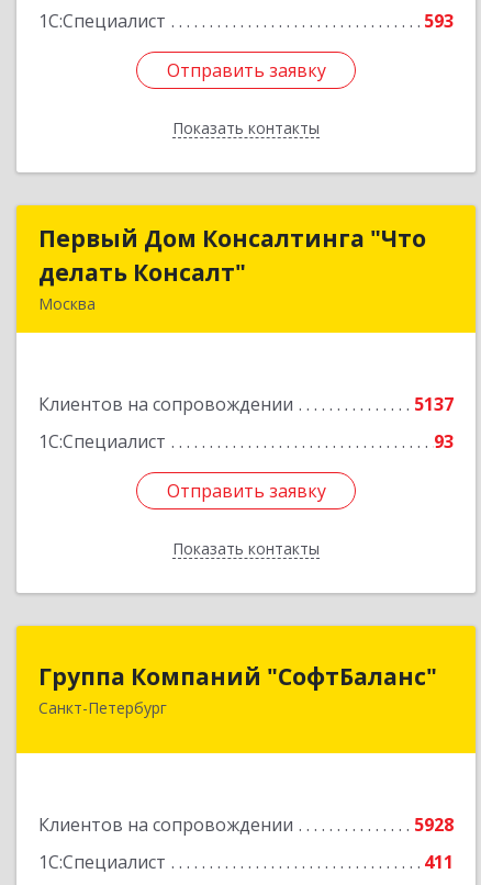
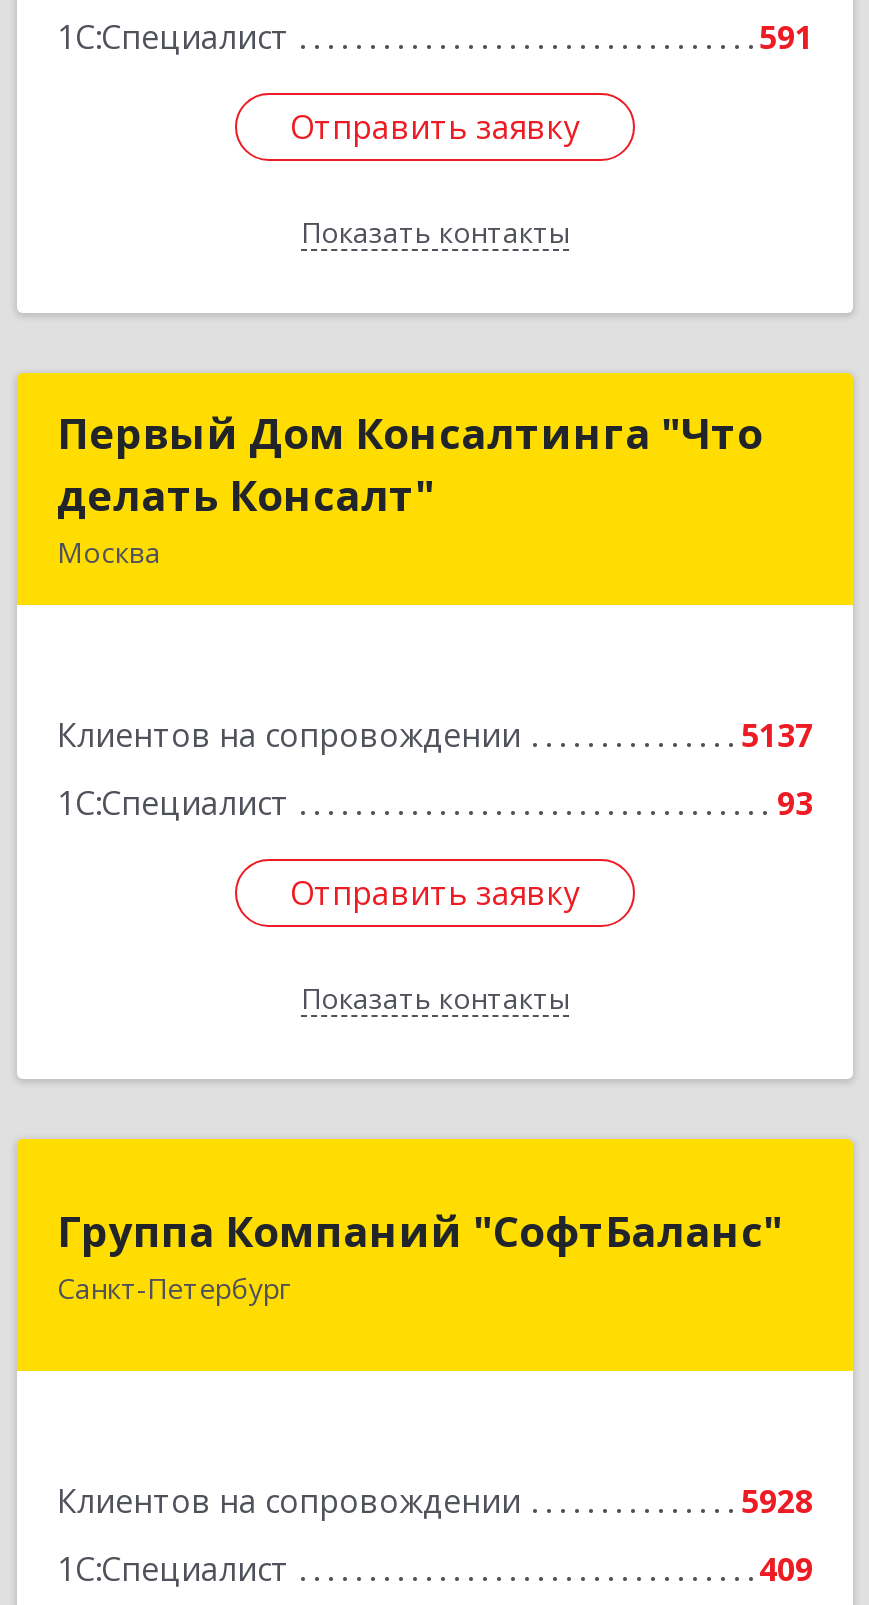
- 593
+ 591

- 411
+ 409
